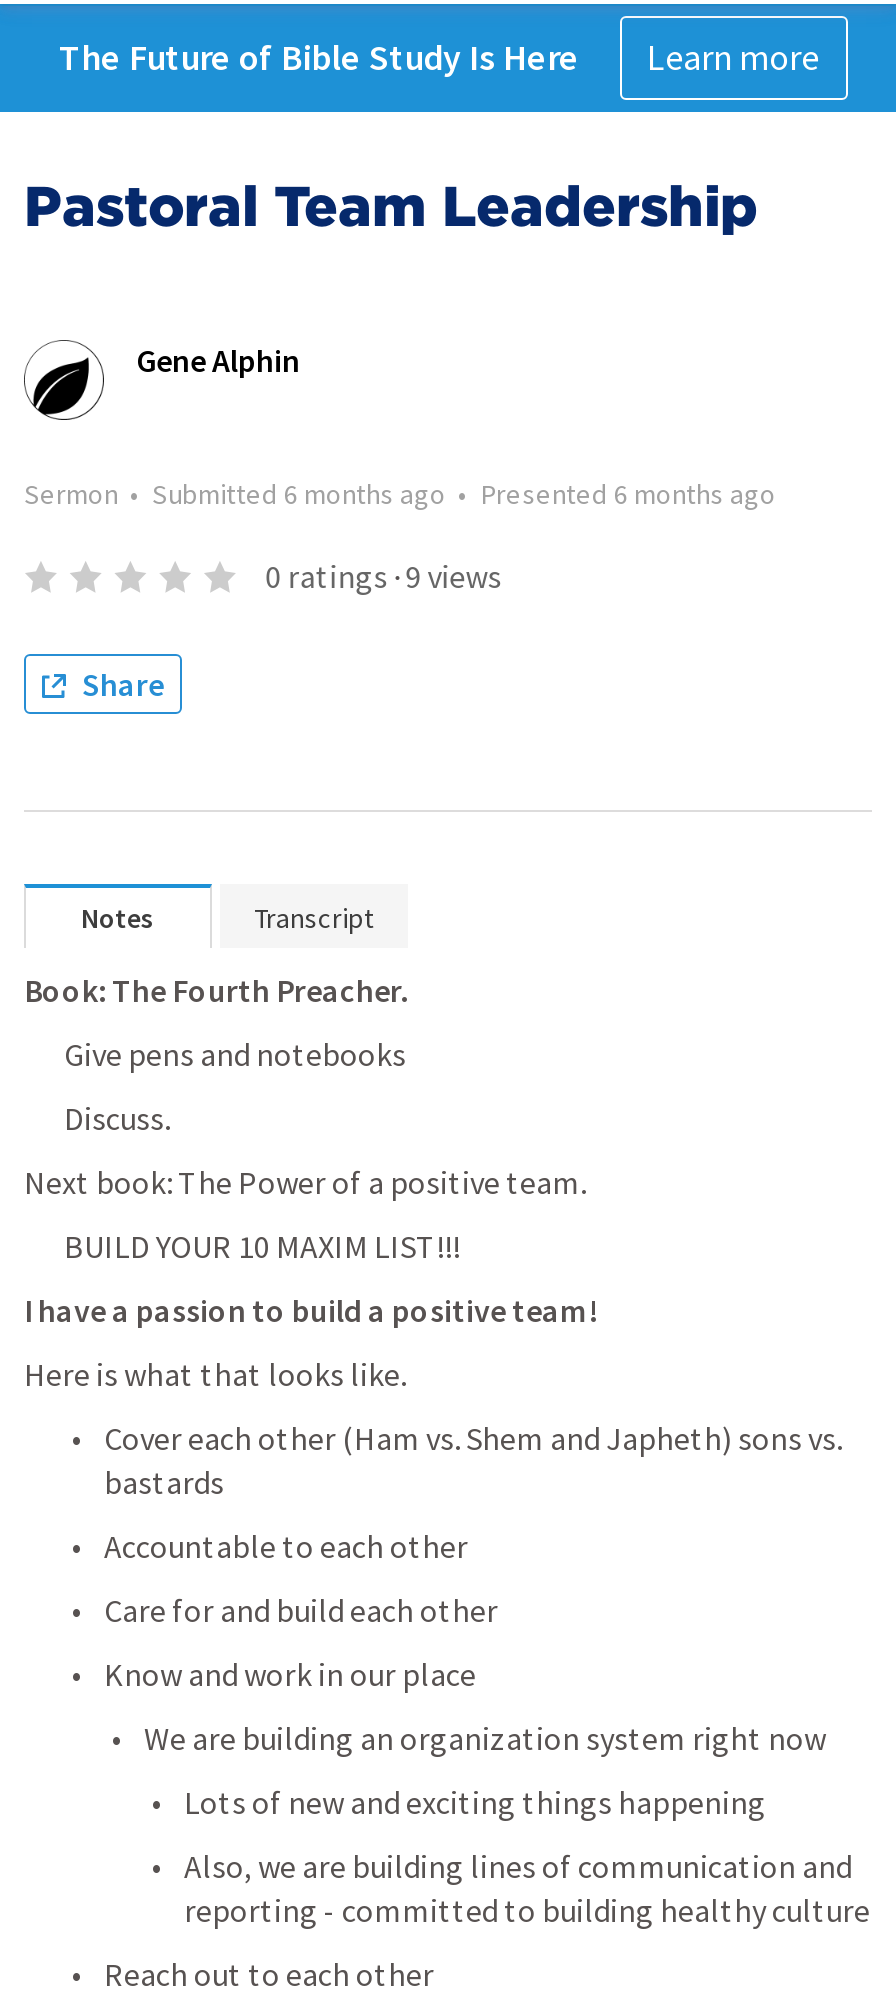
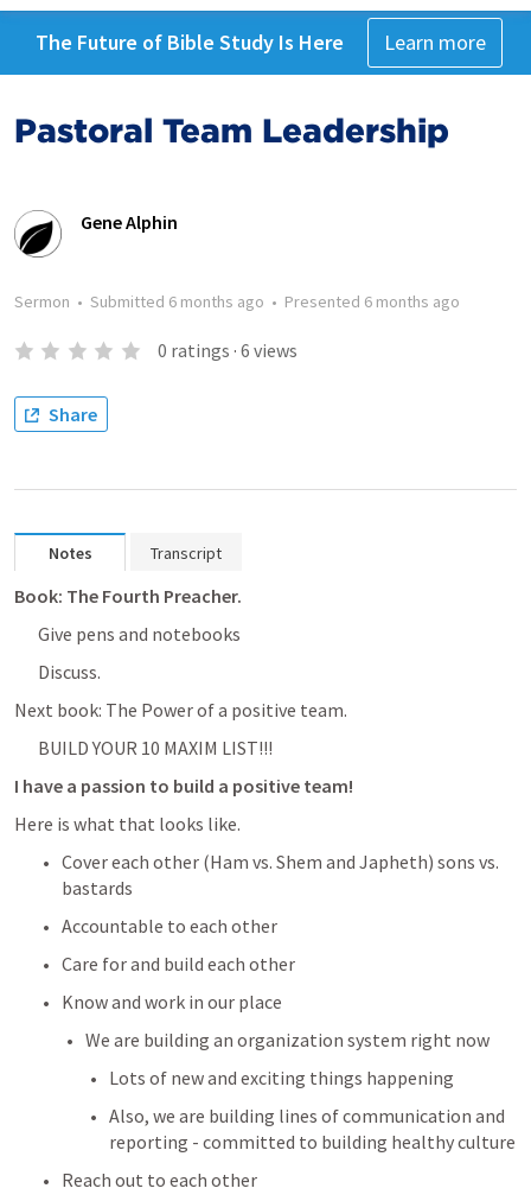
- 0 ratings · 9 views
+ 0 ratings · 6 views
